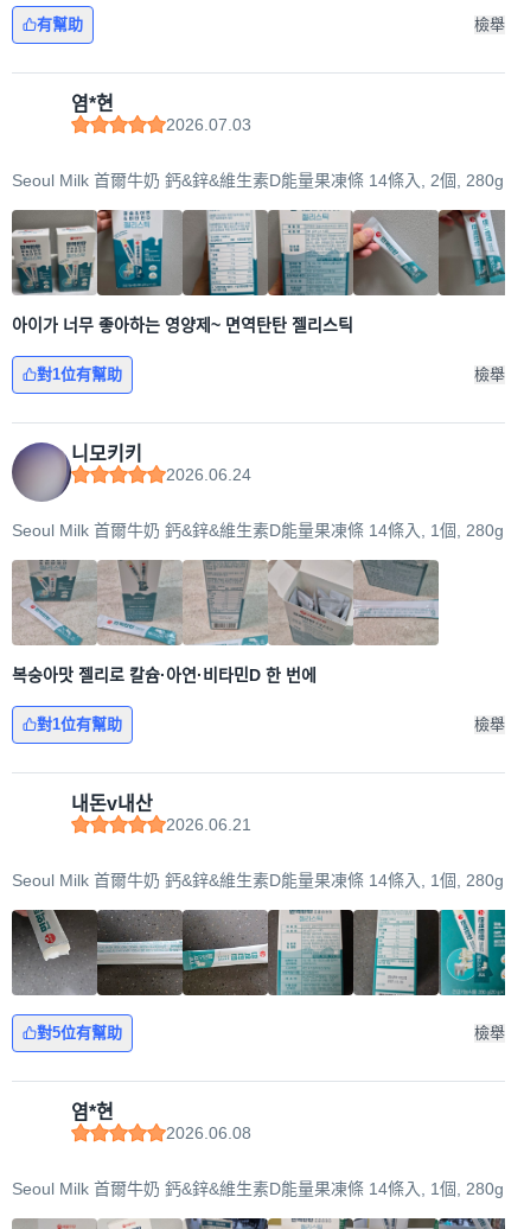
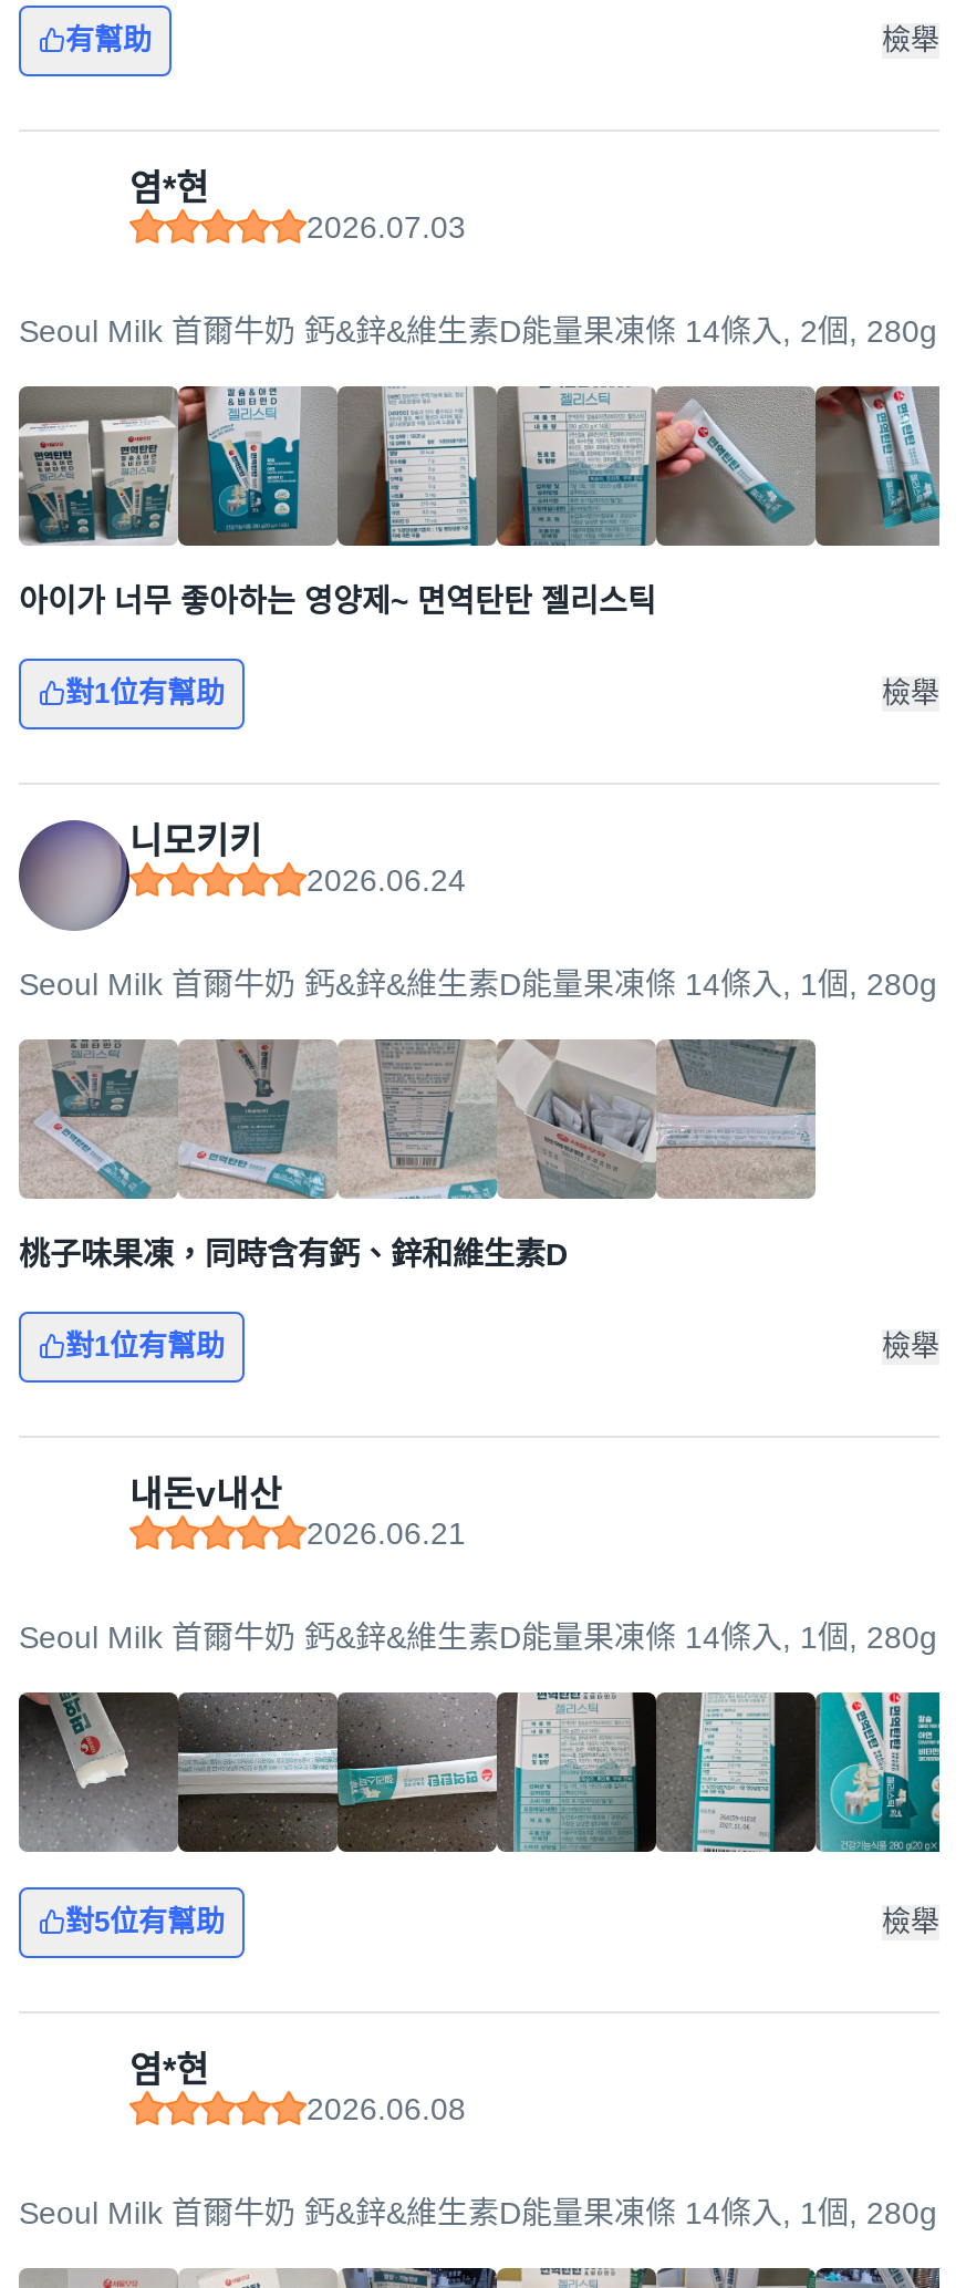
- 복숭아맛 젤리로 칼슘·아연·비타민D 한 번에
+ 桃子味果凍，同時含有鈣、鋅和維生素D
